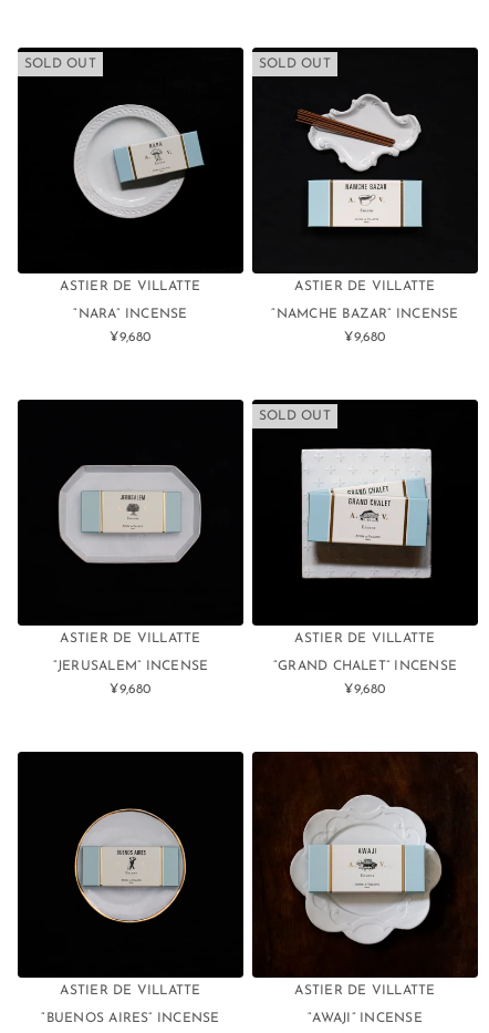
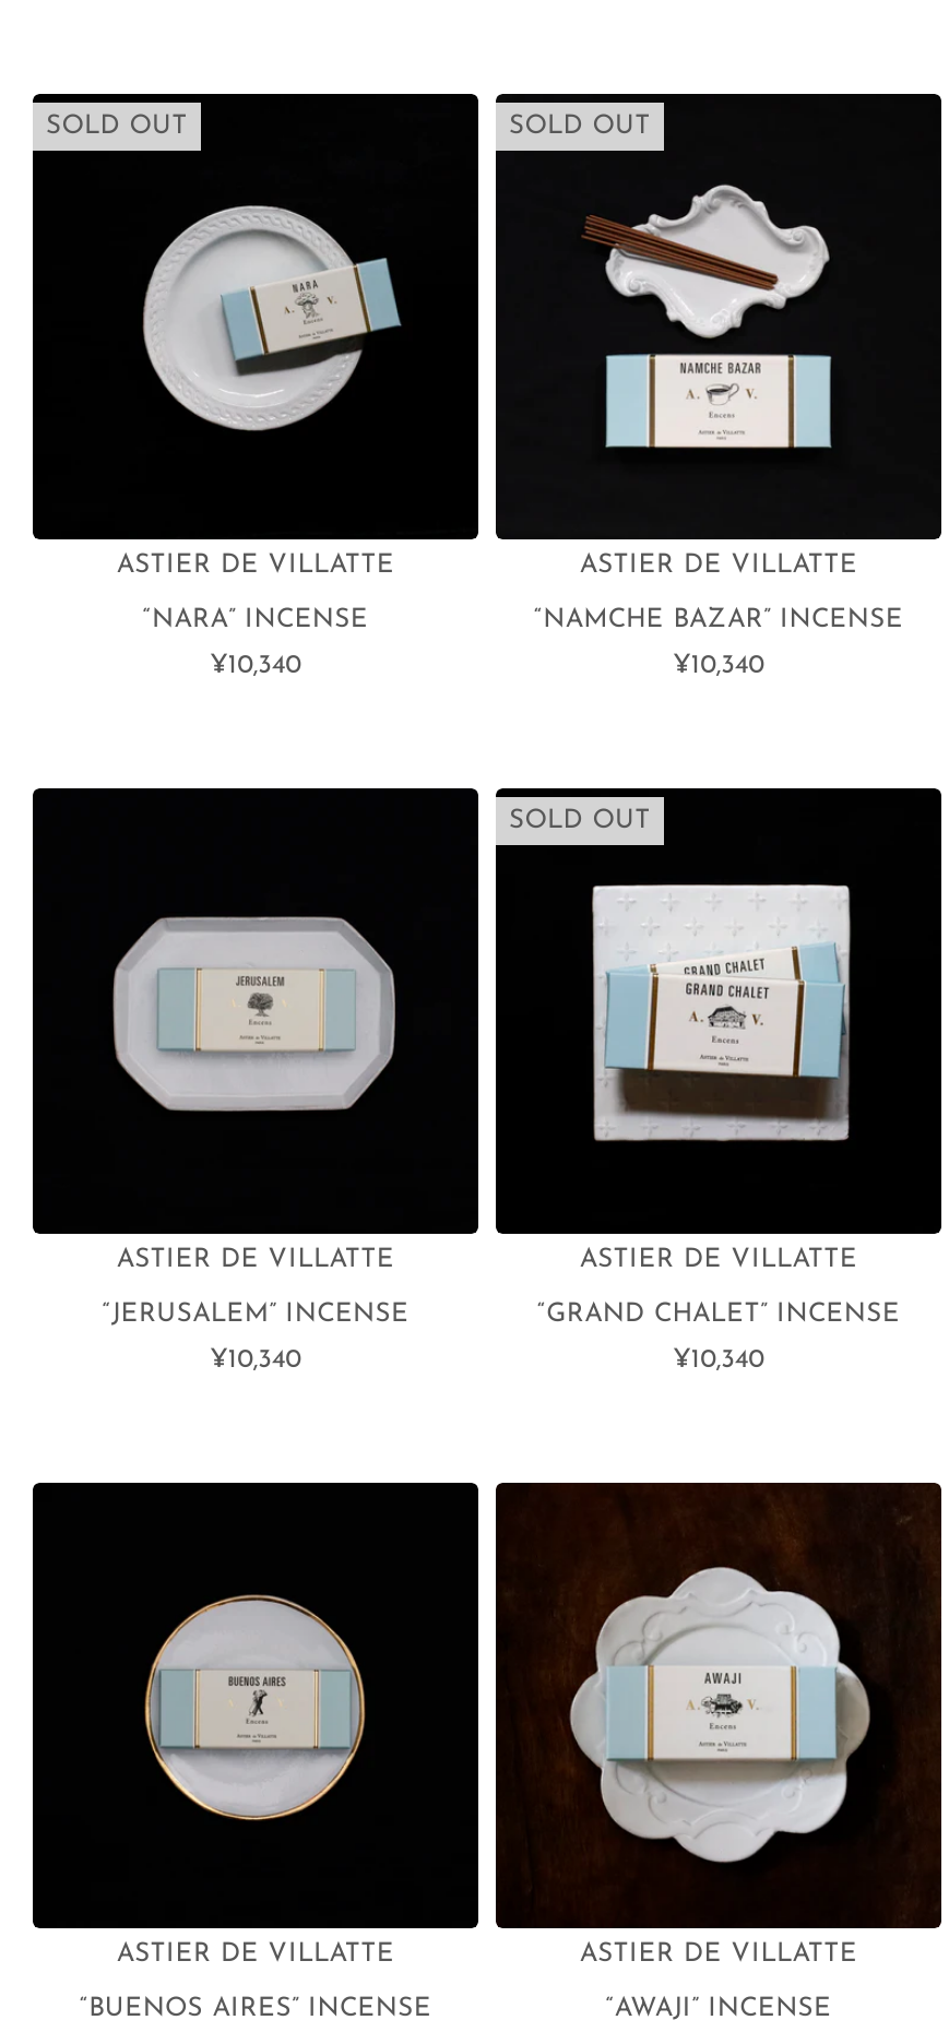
- ¥9,680
+ ¥10,340

- ¥9,680
+ ¥10,340

- ¥9,680
+ ¥10,340

- ¥9,680
+ ¥10,340
